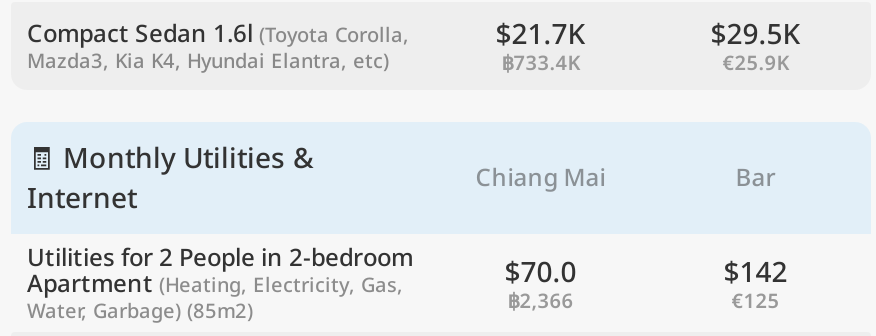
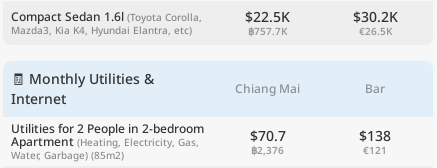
- $21.7K
- ฿733.4K
+ $22.5K
+ ฿757.7K

- $29.5K
- €25.9K
+ $30.2K
+ €26.5K

- $70.0
+ $70.7

- $142
+ $138

- ฿2,366
+ ฿2,376

- €125
+ €121
